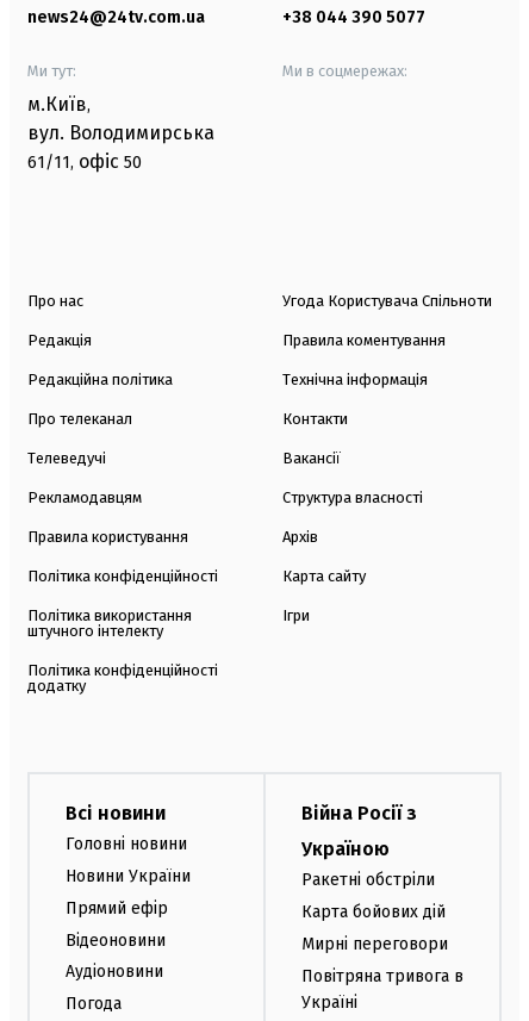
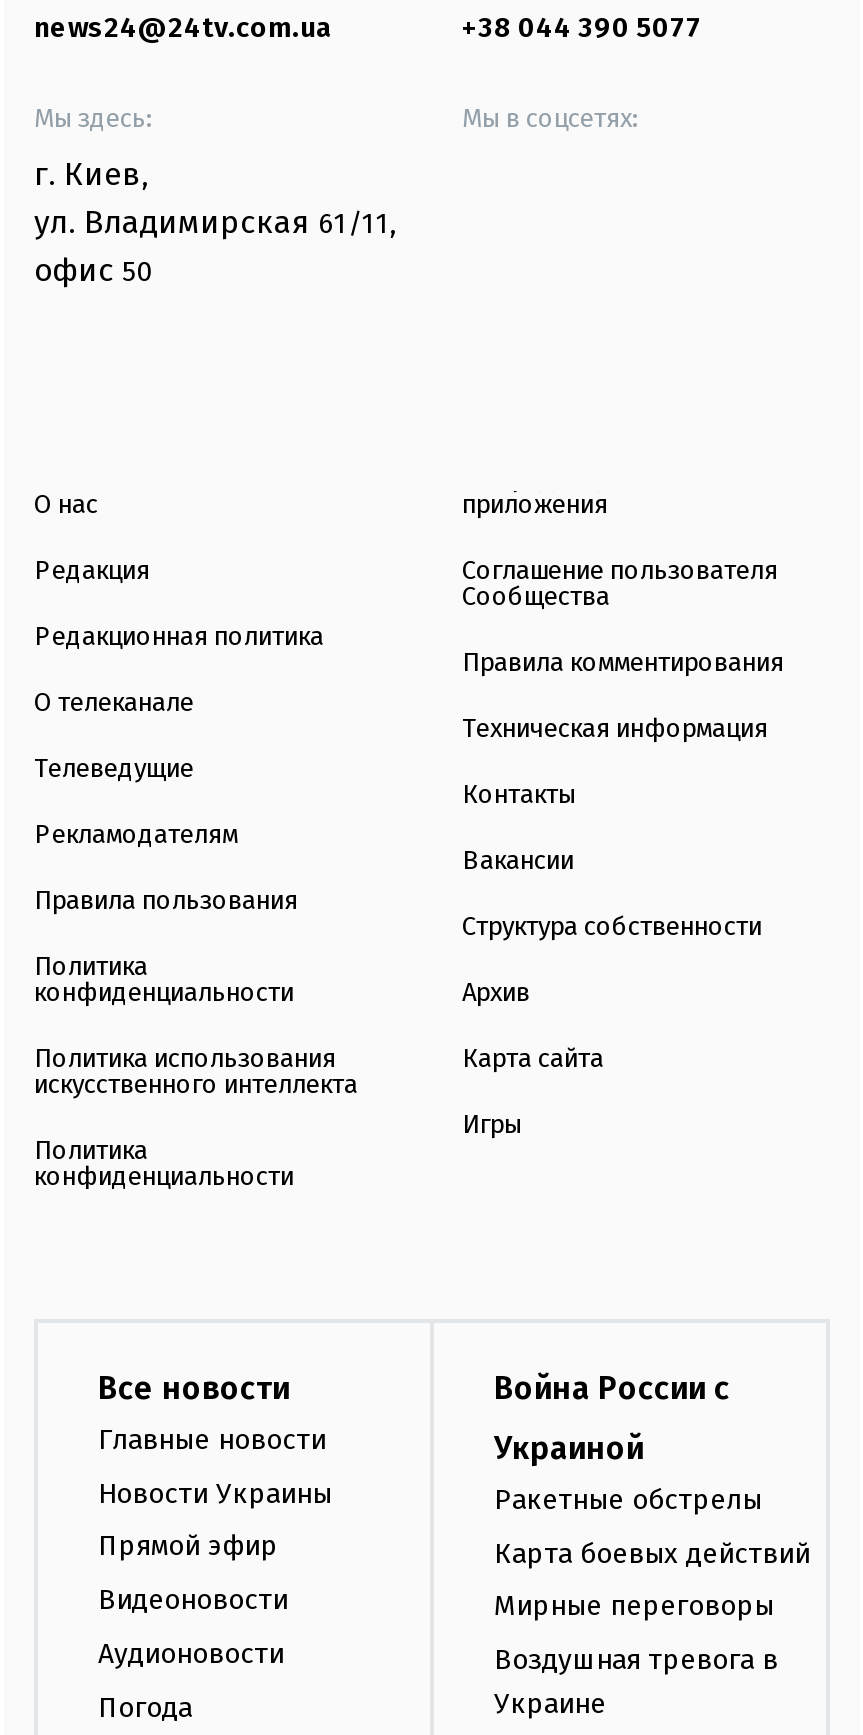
- Ми тут:
- м.Київ,
- вул. Володимирська
- 61/11, офіс 50
+ Мы здесь:
+ г. Киев,
+ ул. Владимирская 61/11,
+ офис 50

- Ми в соцмережах:
+ Мы в соцсетях:

- Про нас
- Редакція
- Редакційна політика
- Про телеканал
- Телеведучі
- Рекламодавцям
- Правила користування
- Політика конфіденційності
- Політика використання
- штучного інтелекту
- Політика конфіденційності
- додатку
+ О нас
+ Редакция
+ Редакционная политика
+ О телеканале
+ Телеведущие
+ Рекламодателям
+ Правила пользования
+ Политика
+ конфиденциальности
+ Политика использования
+ искусственного интеллекта
+ Политика
+ конфиденциальности

- Угода Користувача Спільноти
- Правила коментування
- Технічна інформація
- Контакти
- Вакансії
- Структура власності
- Архів
- Карта сайту
- Ігри
+ приложения
+ Соглашение пользователя
+ Сообщества
+ Правила комментирования
+ Техническая информация
+ Контакты
+ Вакансии
+ Структура собственности
+ Архив
+ Карта сайта
+ Игры

- Всі новини
- Головні новини
- Новини України
- Прямий ефір
- Відеоновини
- Аудіоновини
+ Все новости
+ Главные новости
+ Новости Украины
+ Прямой эфир
+ Видеоновости
+ Аудионовости

- Війна Росії з
+ Война России с

- Україною
- Ракетні обстріли
+ Украиной
+ Ракетные обстрелы

- Карта бойових дій
+ Карта боевых действий

- Мирні переговори
+ Мирные переговоры

- Повітряна тривога в
- Україні
+ Воздушная тревога в
+ Украине
